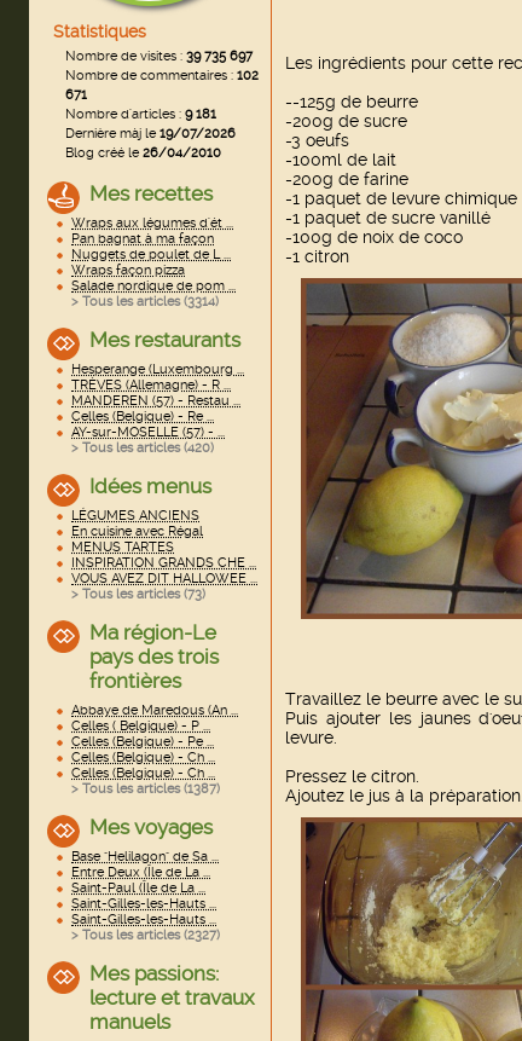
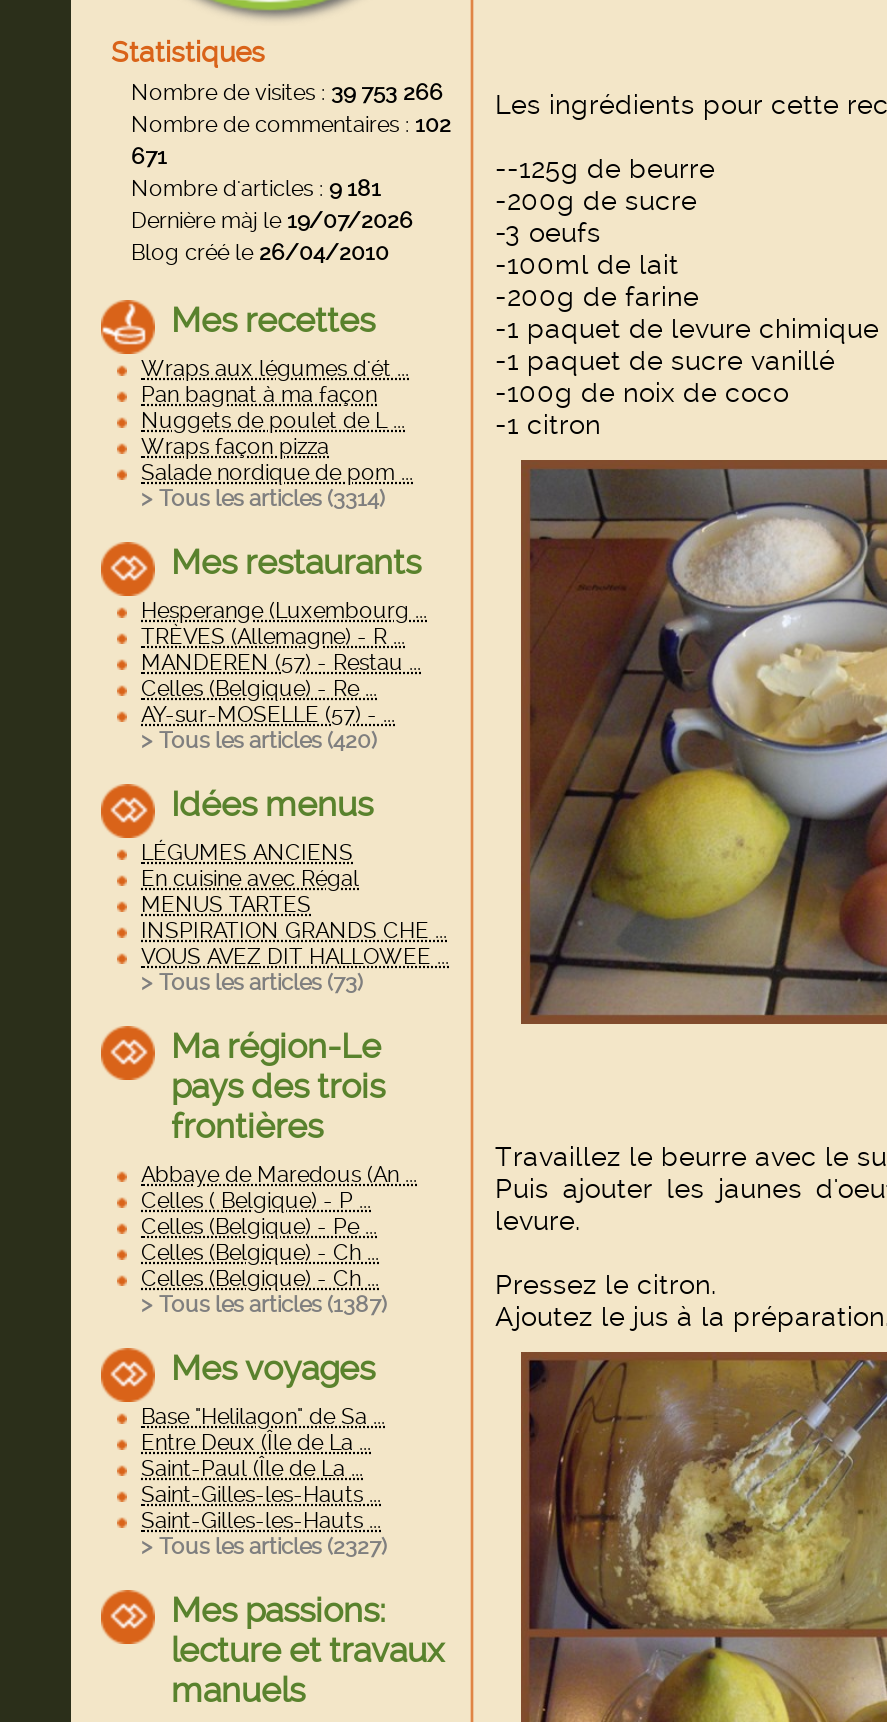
- Nombre de visites : 39 735 697
+ Nombre de visites : 39 753 266
